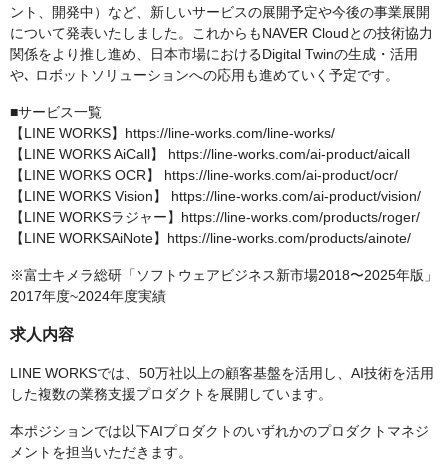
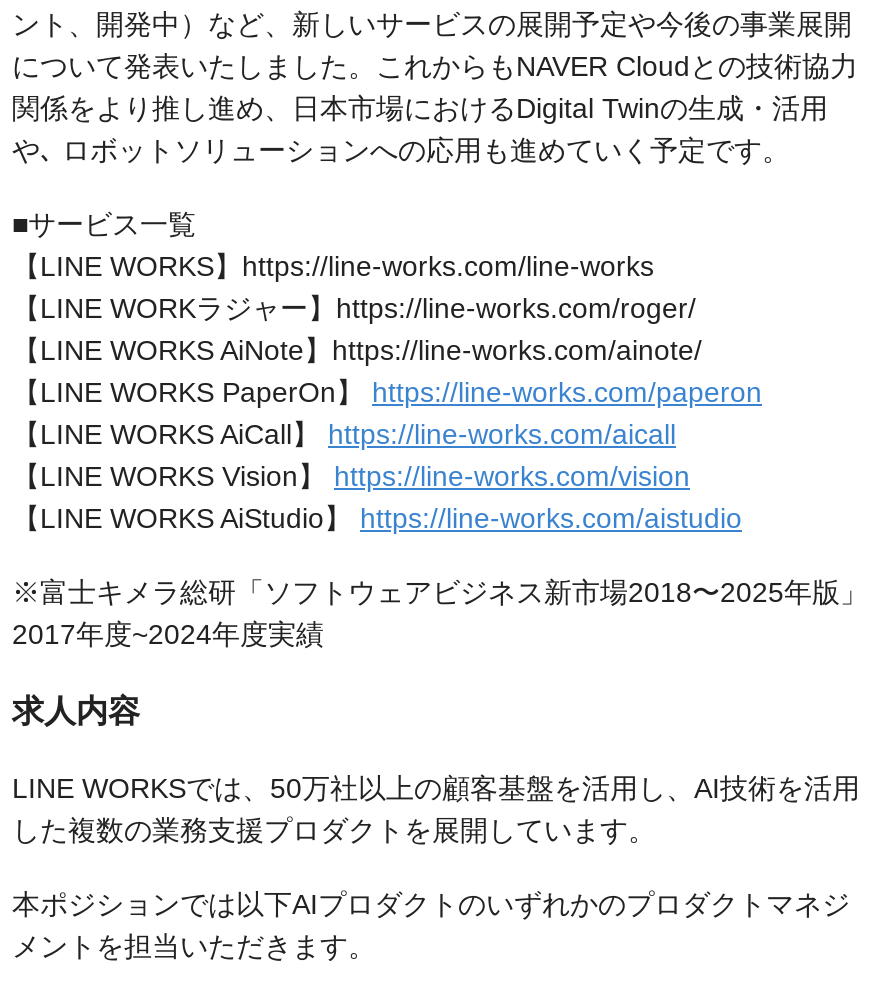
- 【LINE WORKS】https://line-works.com/line-works/
- 【LINE WORKS AiCall】 https://line-works.com/ai-product/aicall
- 【LINE WORKS OCR】 https://line-works.com/ai-product/ocr/
- 【LINE WORKS Vision】 https://line-works.com/ai-product/vision/
- 【LINE WORKSラジャー】https://line-works.com/products/roger/
- 【LINE WORKSAiNote】https://line-works.com/products/ainote/
+ 【LINE WORKS】https://line-works.com/line-works
+ 【LINE WORKラジャー】https://line-works.com/roger/
+ 【LINE WORKS AiNote】https://line-works.com/ainote/
+ 【LINE WORKS PaperOn】https://line-works.com/paperon
+ 【LINE WORKS AiCall】https://line-works.com/aicall
+ 【LINE WORKS Vision】https://line-works.com/vision
+ 【LINE WORKS AiStudio】https://line-works.com/aistudio
